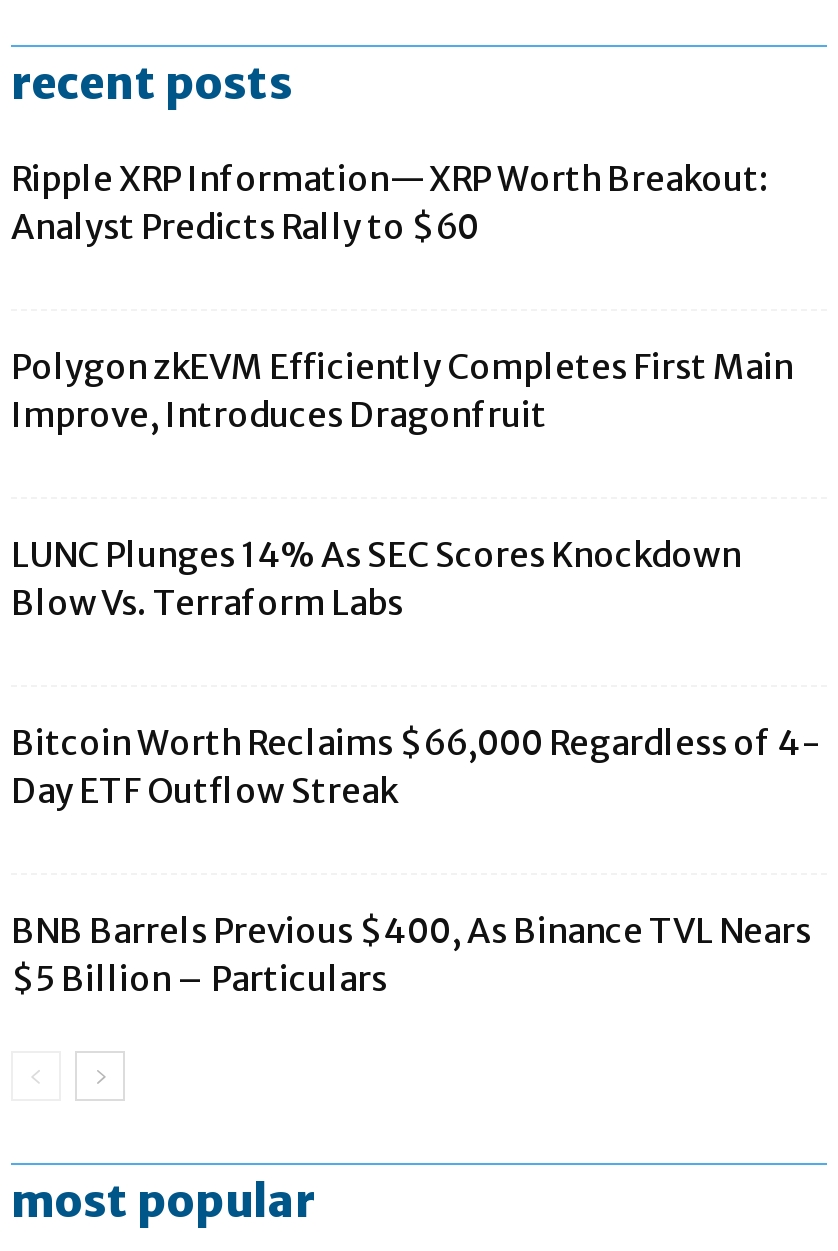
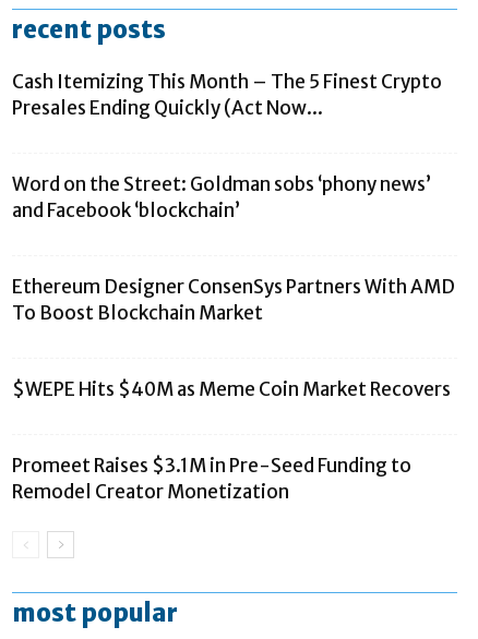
- Ripple XRP Information—XRP Worth Breakout:
- Analyst Predicts Rally to $60
+ Cash Itemizing This Month – The 5 Finest Crypto
+ Presales Ending Quickly (Act Now...

- Polygon zkEVM Efficiently Completes First Main
- Improve, Introduces Dragonfruit
+ Word on the Street: Goldman sobs ‘phony news’
+ and Facebook ‘blockchain’

- LUNC Plunges 14% As SEC Scores Knockdown
- Blow Vs. Terraform Labs
+ Ethereum Designer ConsenSys Partners With AMD
+ To Boost Blockchain Market

- Bitcoin Worth Reclaims $66,000 Regardless of 4-
- Day ETF Outflow Streak
+ $WEPE Hits $40M as Meme Coin Market Recovers

- BNB Barrels Previous $400, As Binance TVL Nears
- $5 Billion – Particulars
+ Promeet Raises $3.1M in Pre-Seed Funding to
+ Remodel Creator Monetization
